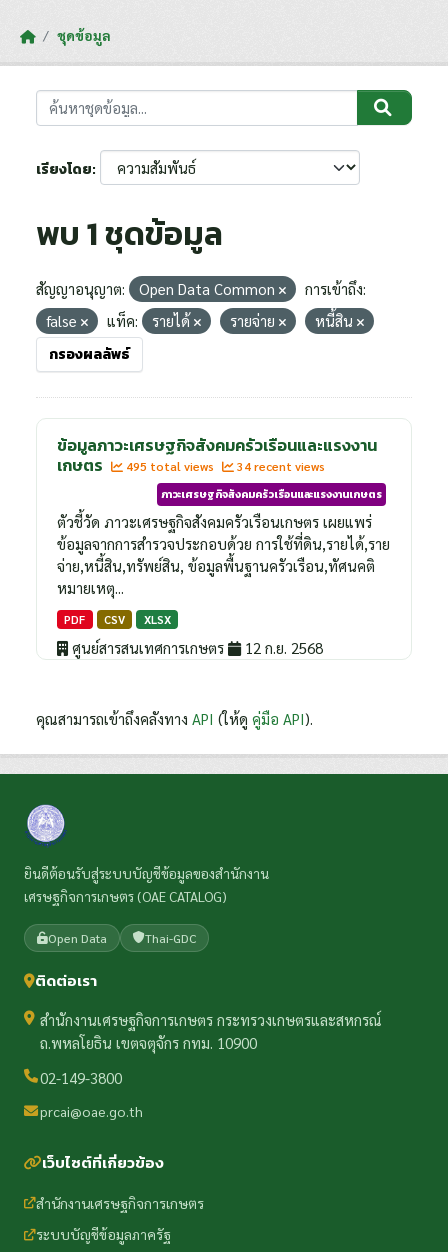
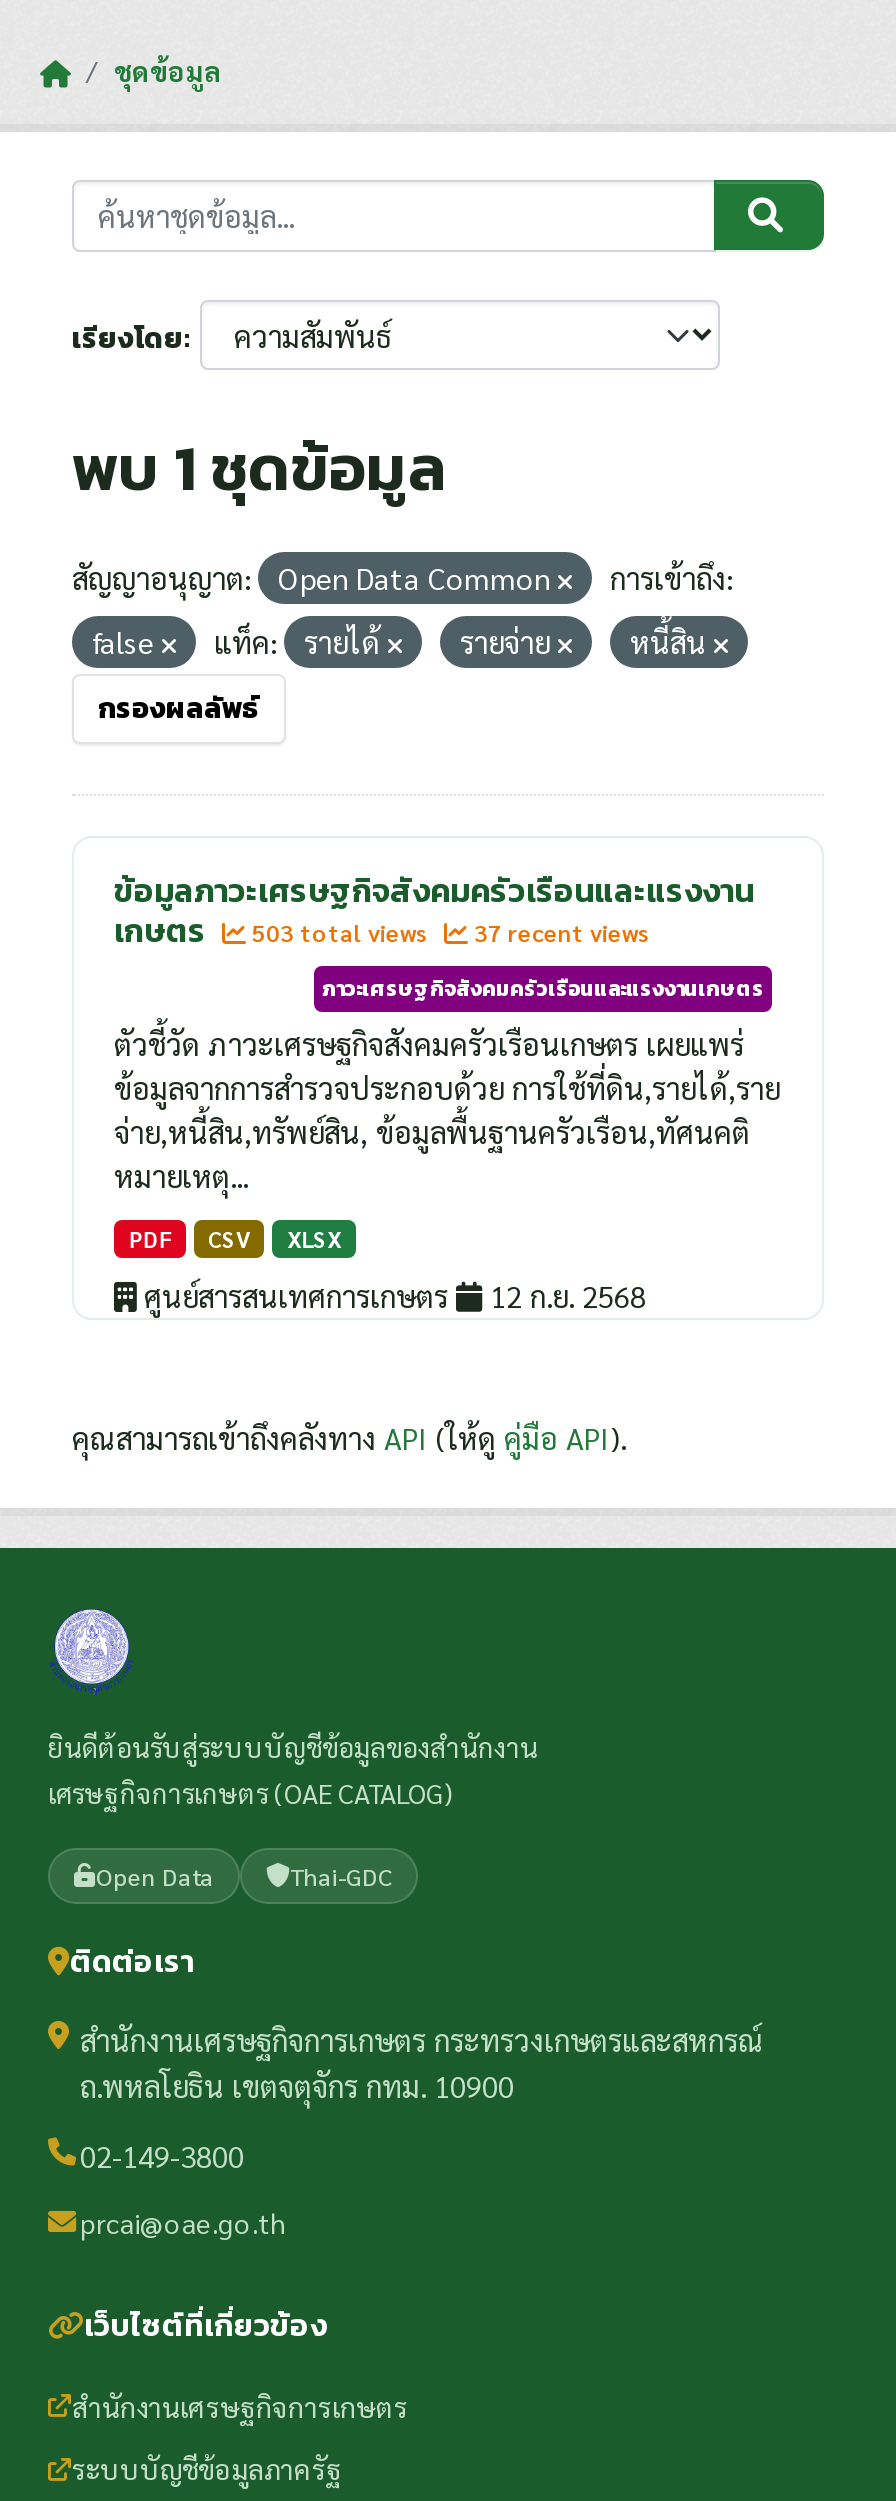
- 495 total views
+ 503 total views

- 34 recent views
+ 37 recent views
